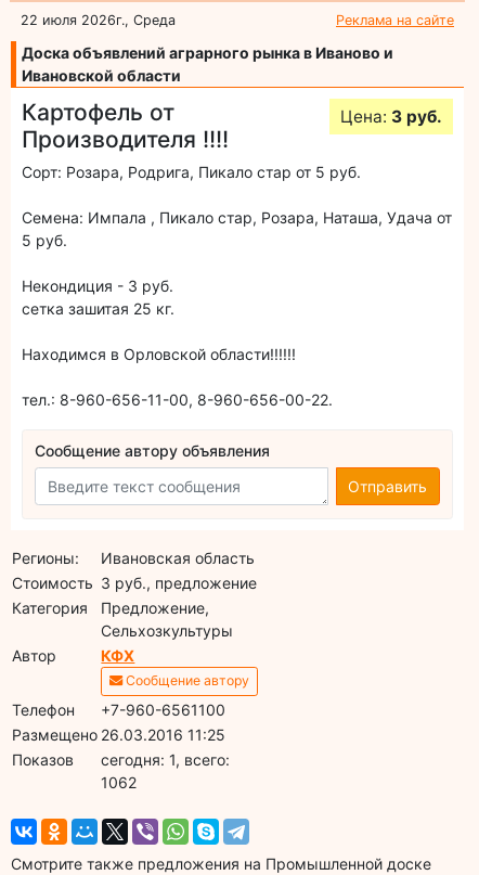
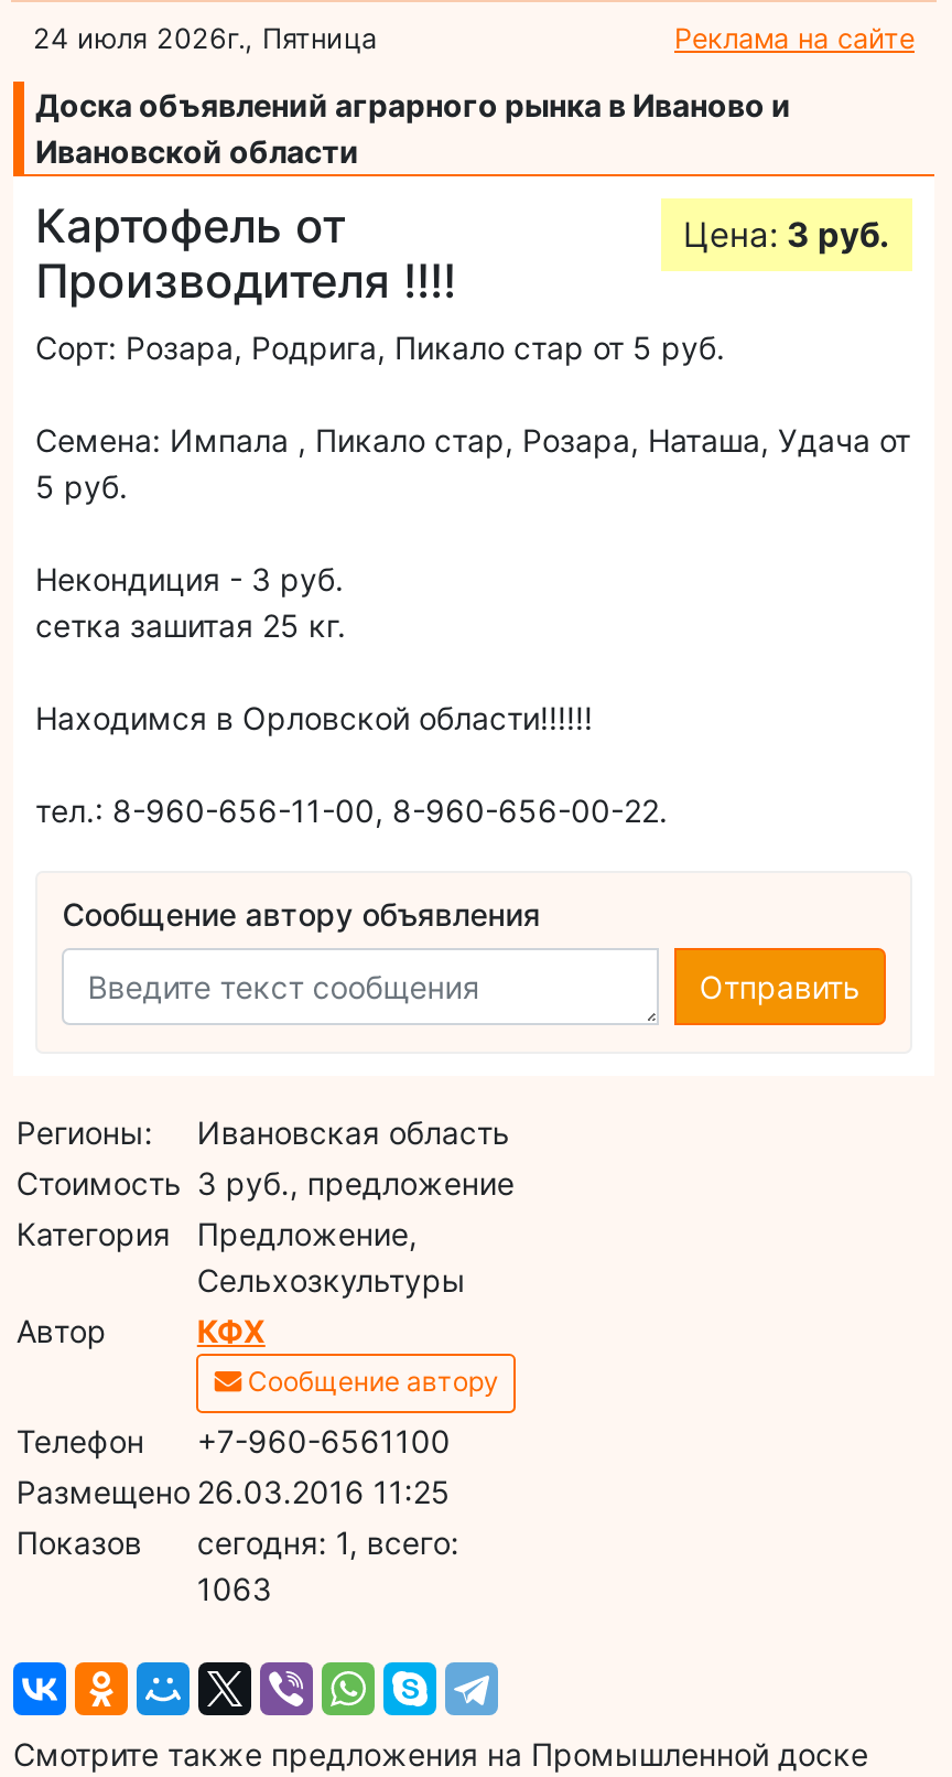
- 22 июля 2026г., Среда
+ 24 июля 2026г., Пятница

- 1062
+ 1063
